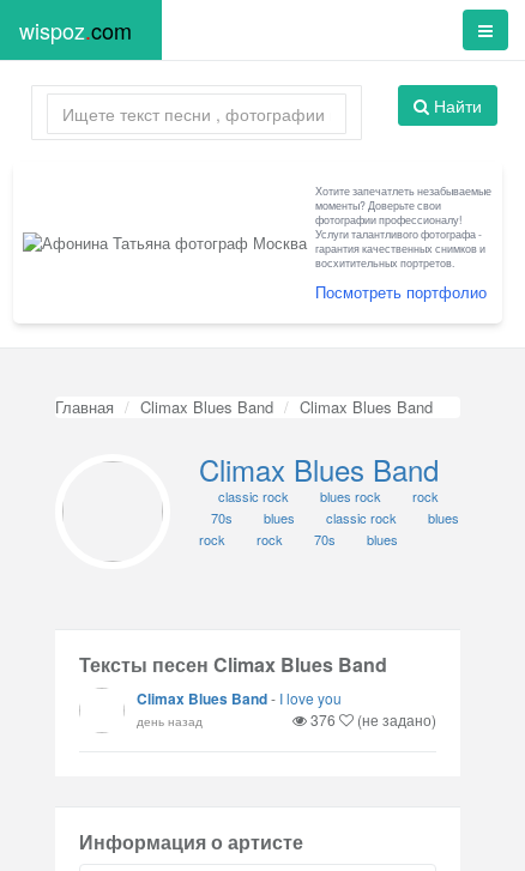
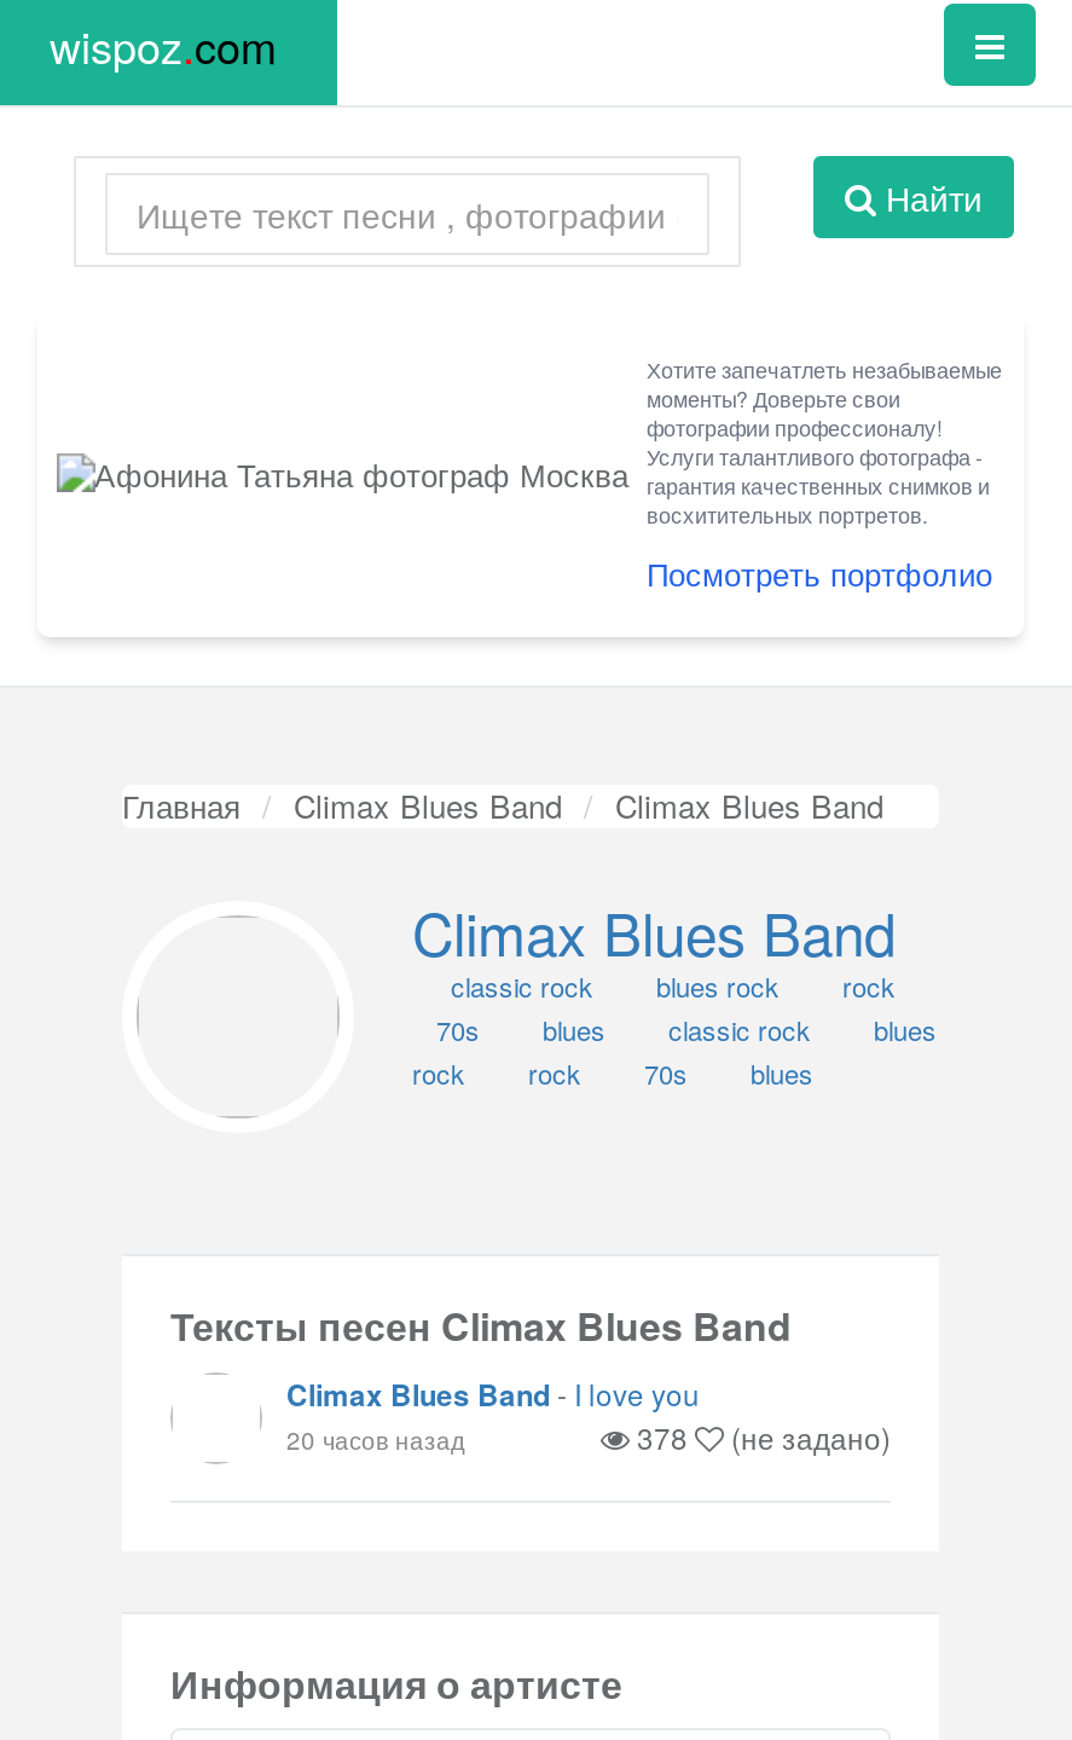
- день назад
- 376
+ 20 часов назад
+ 378
